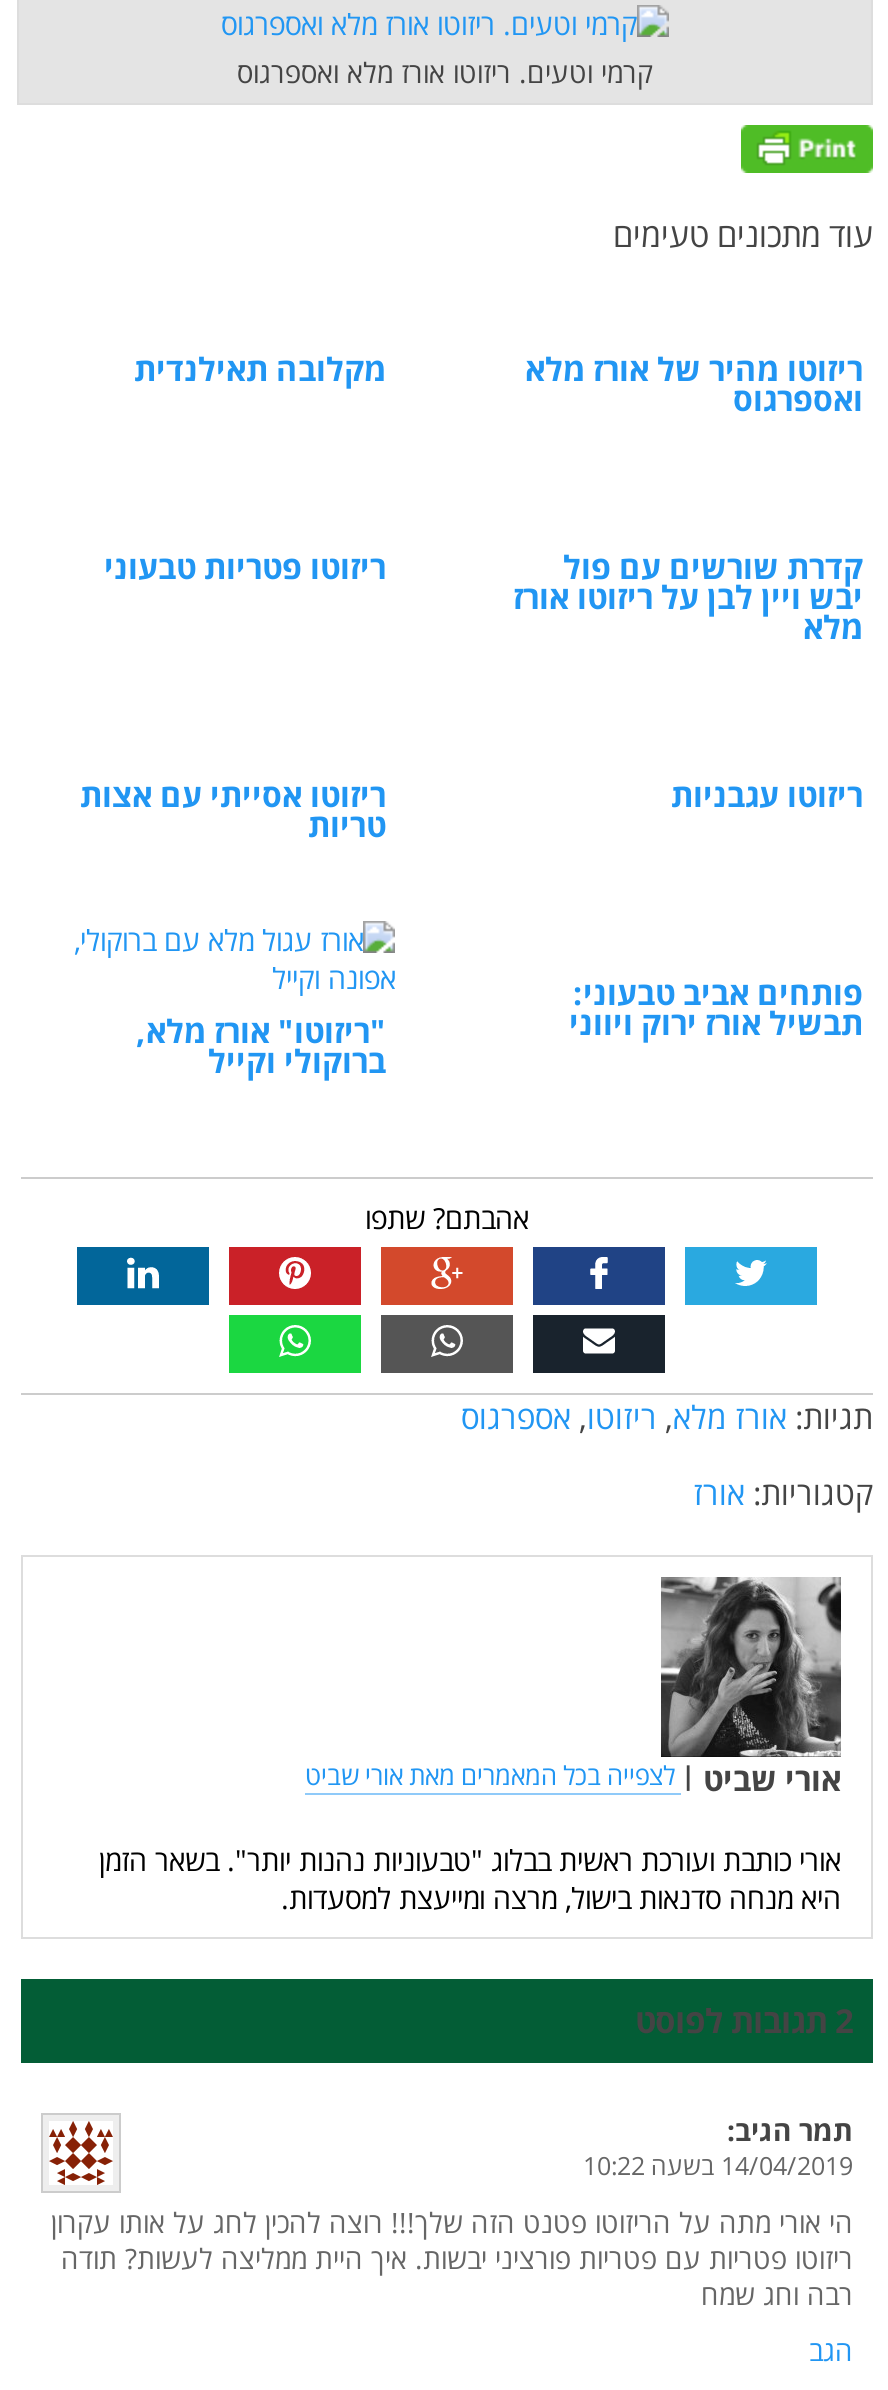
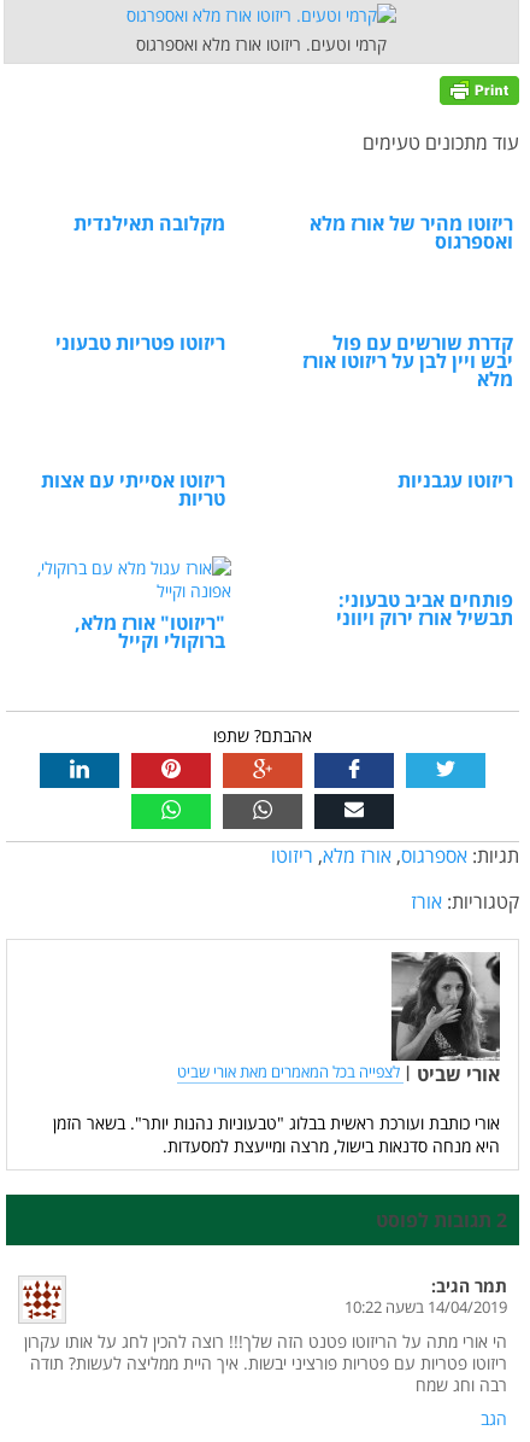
- תגיות: אורז מלא, ריזוטו, אספרגוס
+ תגיות: אספרגוס, אורז מלא, ריזוטו
